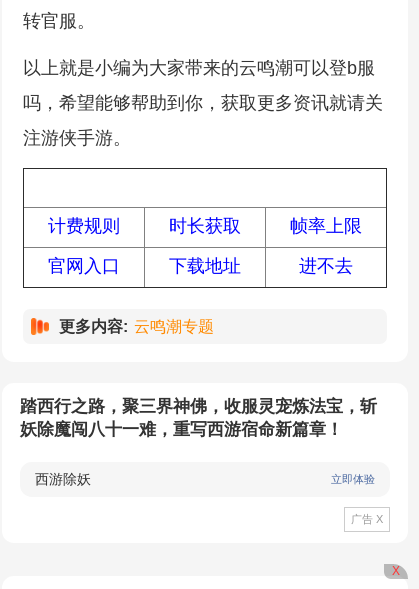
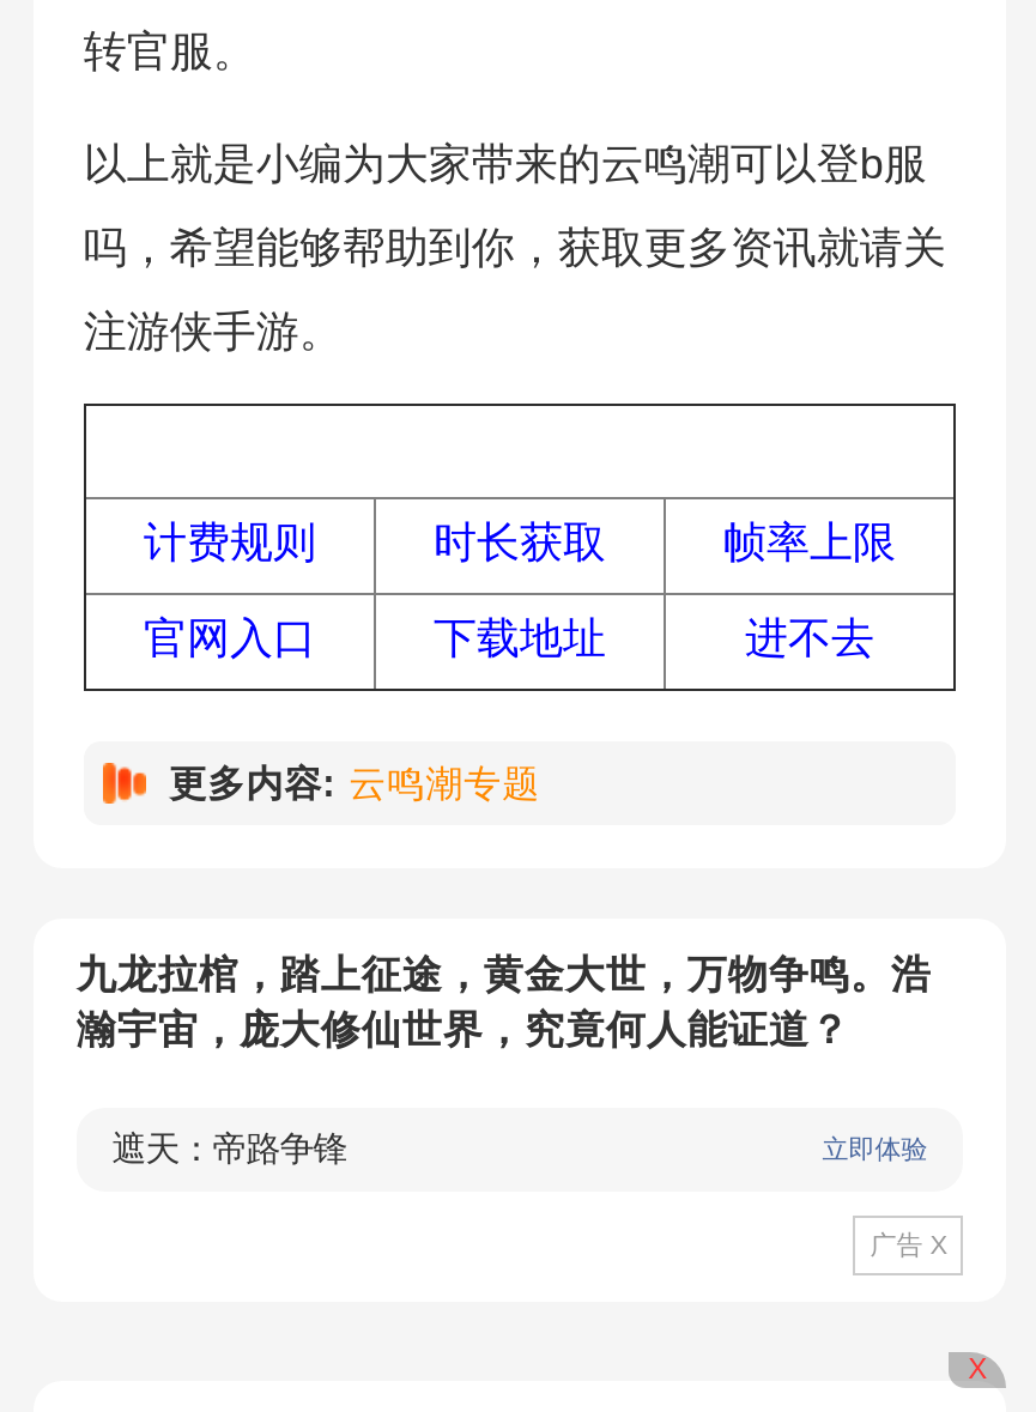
- 踏西行之路，聚三界神佛，收服灵宠炼法宝，斩
- 妖除魔闯八十一难，重写西游宿命新篇章！
+ 九龙拉棺，踏上征途，黄金大世，万物争鸣。浩
+ 瀚宇宙，庞大修仙世界，究竟何人能证道？

- 西游除妖
+ 遮天：帝路争锋
